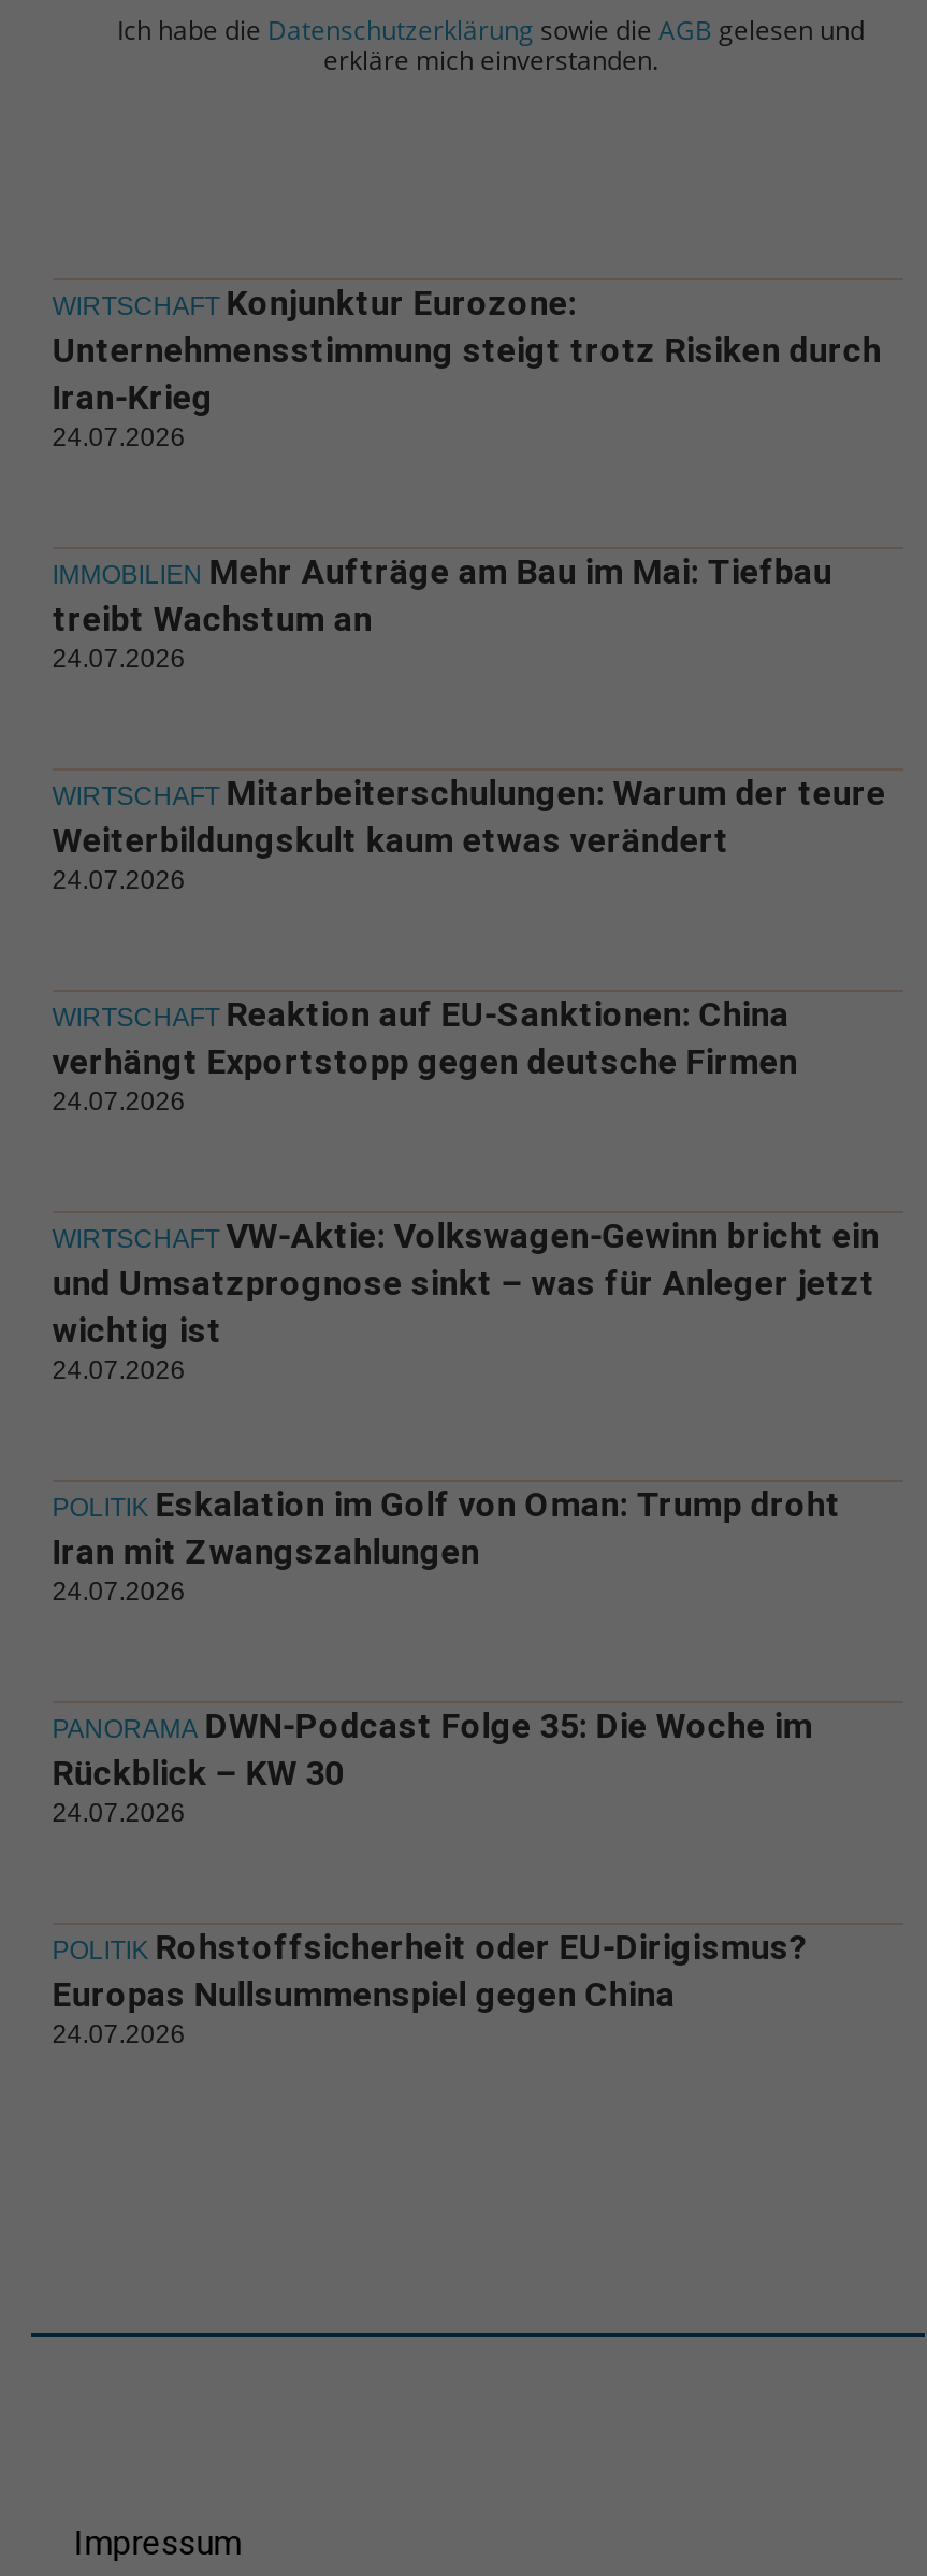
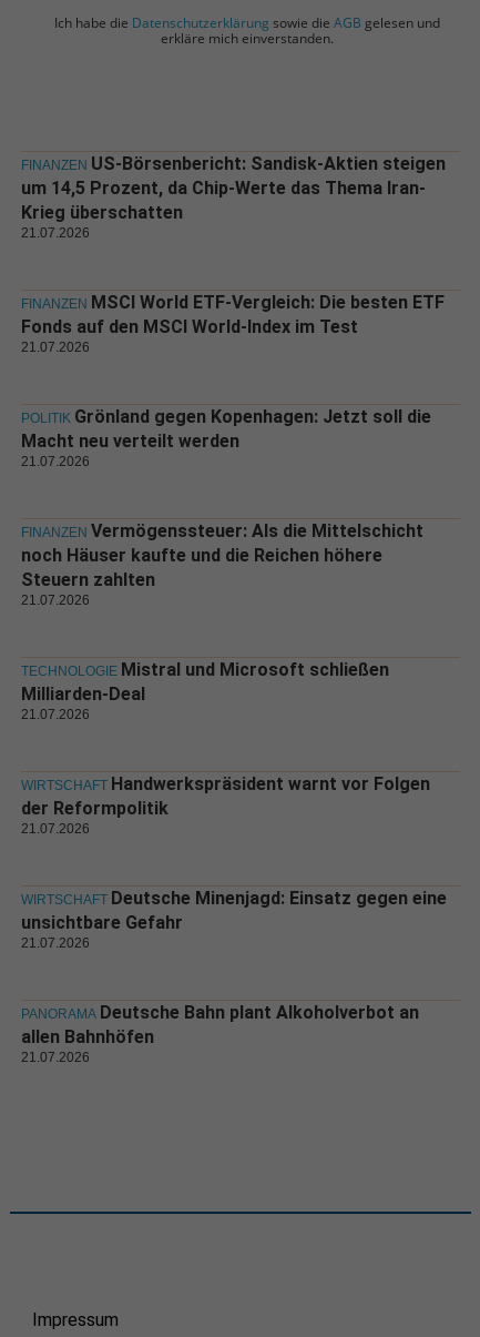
- WIRTSCHAFT Konjunktur Eurozone:
- Unternehmensstimmung steigt trotz Risiken durch
- Iran-Krieg
- 24.07.2026
+ FINANZEN US-Börsenbericht: Sandisk-Aktien steigen
+ um 14,5 Prozent, da Chip-Werte das Thema Iran-
+ Krieg überschatten
+ 21.07.2026

- IMMOBILIEN Mehr Aufträge am Bau im Mai: Tiefbau
- treibt Wachstum an
- 24.07.2026
+ FINANZEN MSCI World ETF-Vergleich: Die besten ETF
+ Fonds auf den MSCI World-Index im Test
+ 21.07.2026

- WIRTSCHAFT Mitarbeiterschulungen: Warum der teure
- Weiterbildungskult kaum etwas verändert
- 24.07.2026
+ POLITIK Grönland gegen Kopenhagen: Jetzt soll die
+ Macht neu verteilt werden
+ 21.07.2026

- WIRTSCHAFT Reaktion auf EU-Sanktionen: China
- verhängt Exportstopp gegen deutsche Firmen
- 24.07.2026
+ FINANZEN Vermögenssteuer: Als die Mittelschicht
+ noch Häuser kaufte und die Reichen höhere
+ Steuern zahlten
+ 21.07.2026

- WIRTSCHAFT VW-Aktie: Volkswagen-Gewinn bricht ein
- und Umsatzprognose sinkt – was für Anleger jetzt
- wichtig ist
- 24.07.2026
+ TECHNOLOGIE Mistral und Microsoft schließen
+ Milliarden-Deal
+ 21.07.2026

- POLITIK Eskalation im Golf von Oman: Trump droht
- Iran mit Zwangszahlungen
- 24.07.2026
+ WIRTSCHAFT Handwerkspräsident warnt vor Folgen
+ der Reformpolitik
+ 21.07.2026

- PANORAMA DWN-Podcast Folge 35: Die Woche im
- Rückblick – KW 30
- 24.07.2026
+ WIRTSCHAFT Deutsche Minenjagd: Einsatz gegen eine
+ unsichtbare Gefahr
+ 21.07.2026

- POLITIK Rohstoffsicherheit oder EU-Dirigismus?
- Europas Nullsummenspiel gegen China
- 24.07.2026
+ PANORAMA Deutsche Bahn plant Alkoholverbot an
+ allen Bahnhöfen
+ 21.07.2026
